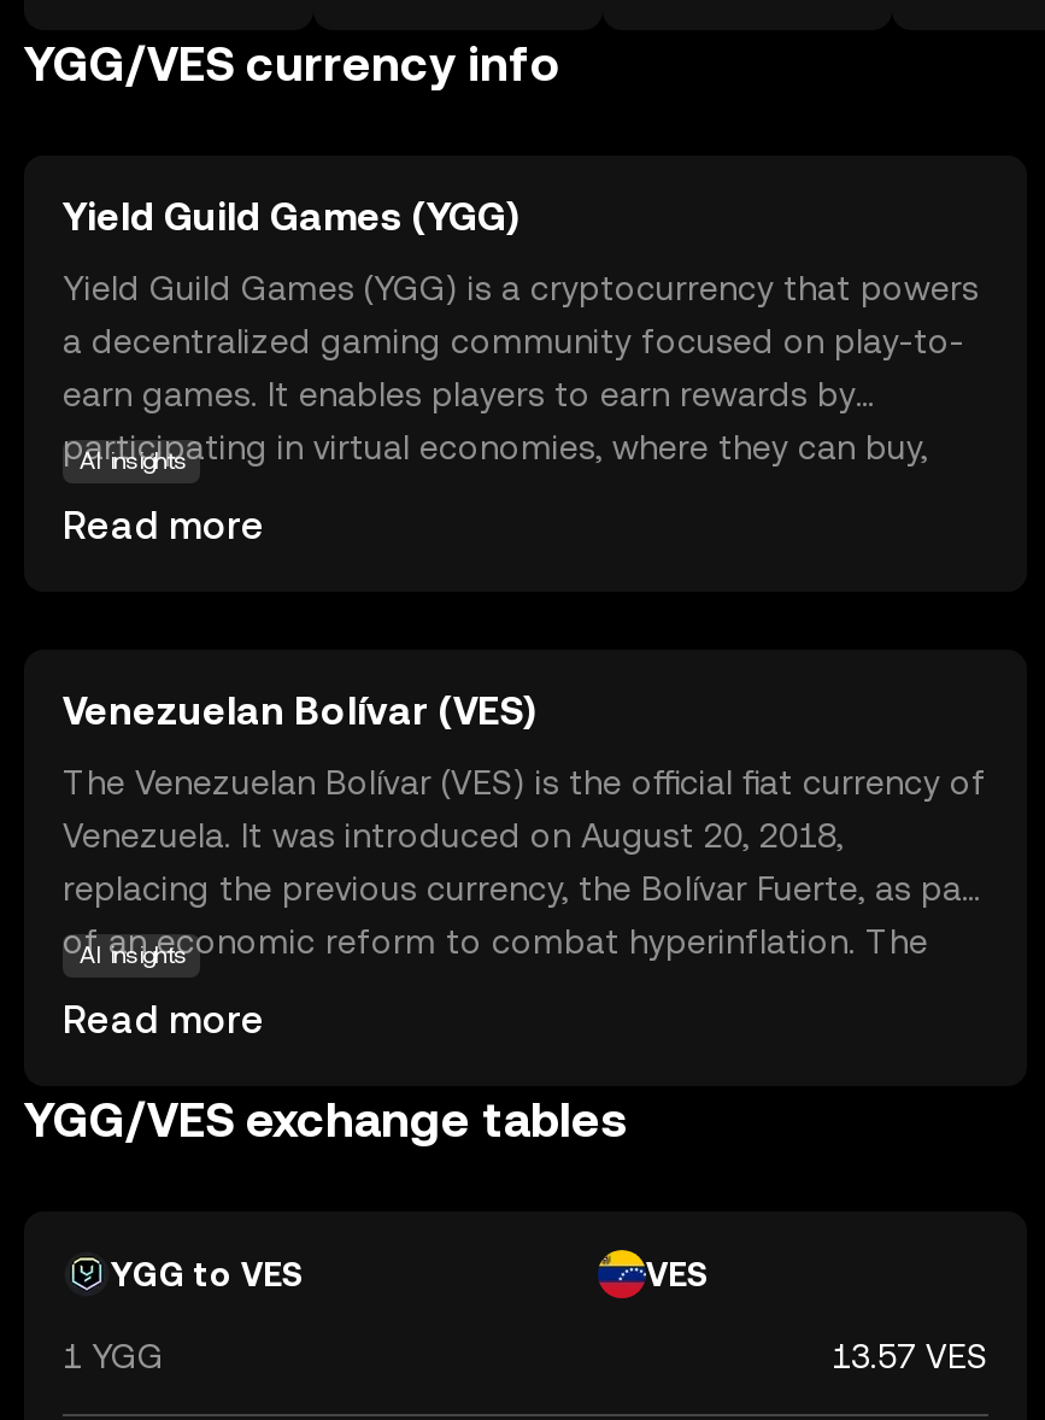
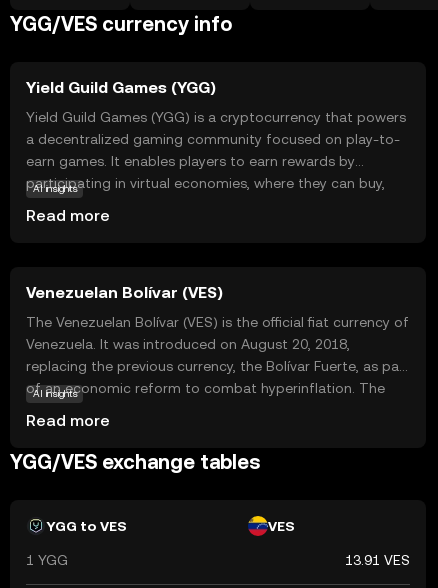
- 13.57 VES
+ 13.91 VES
